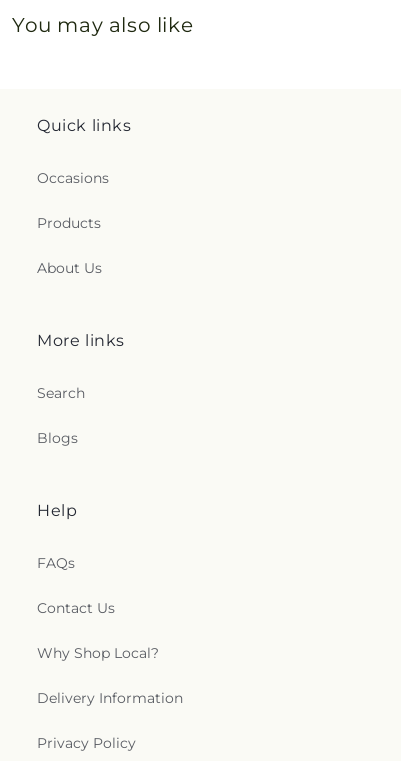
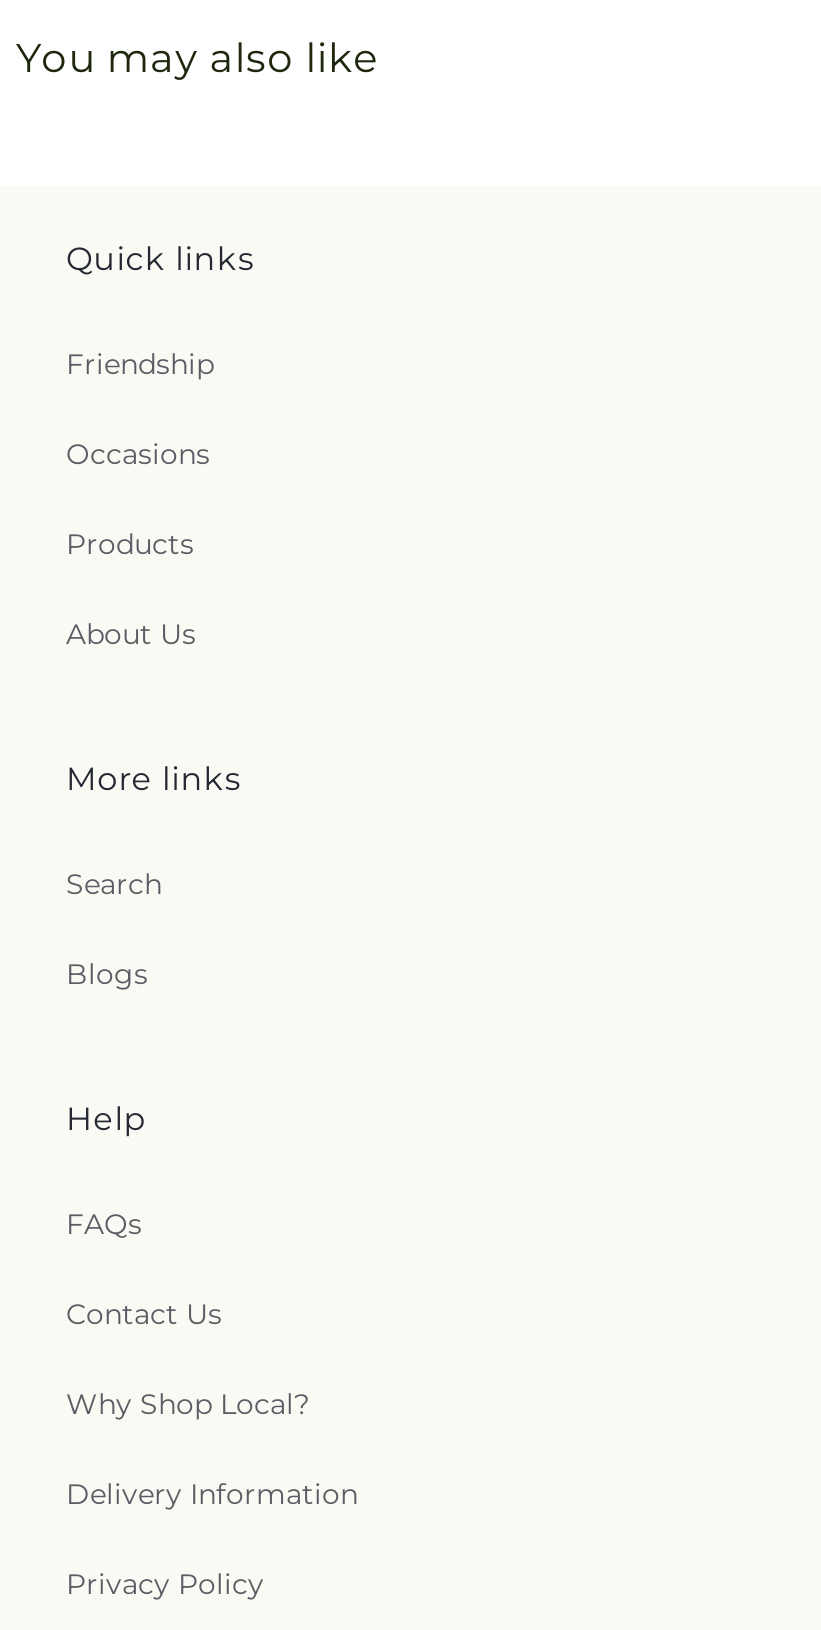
+ Friendship
